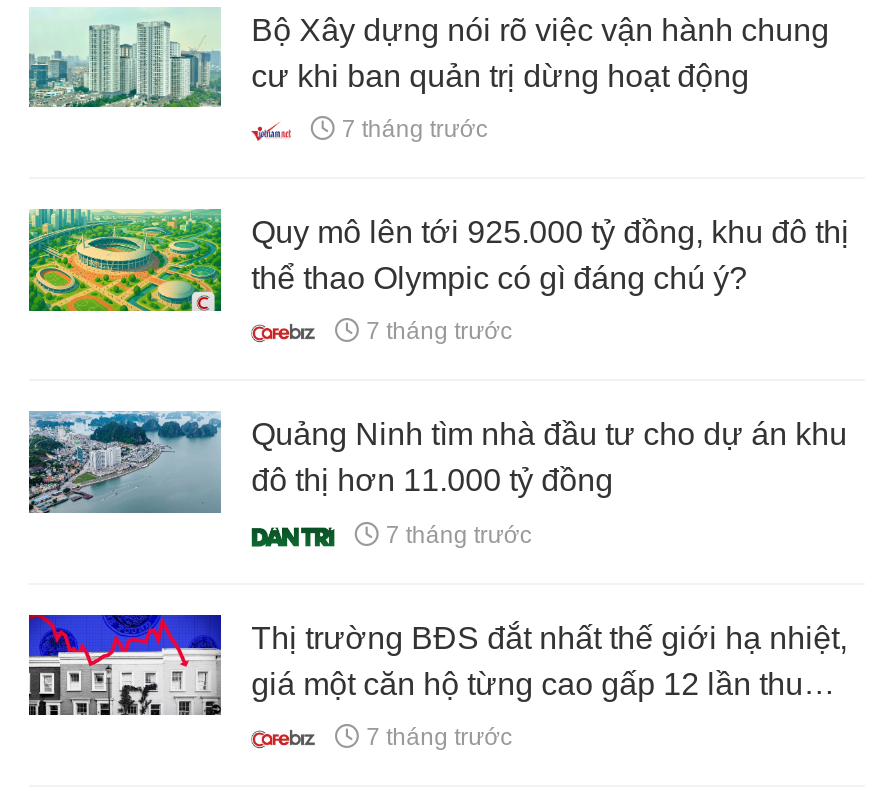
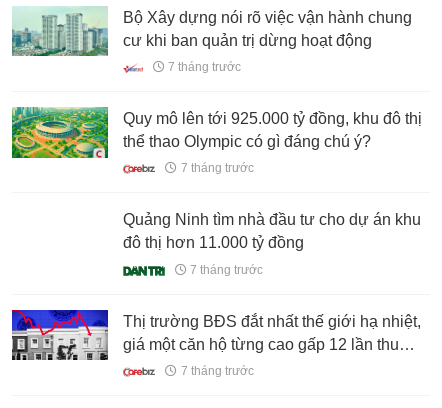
- [image]
